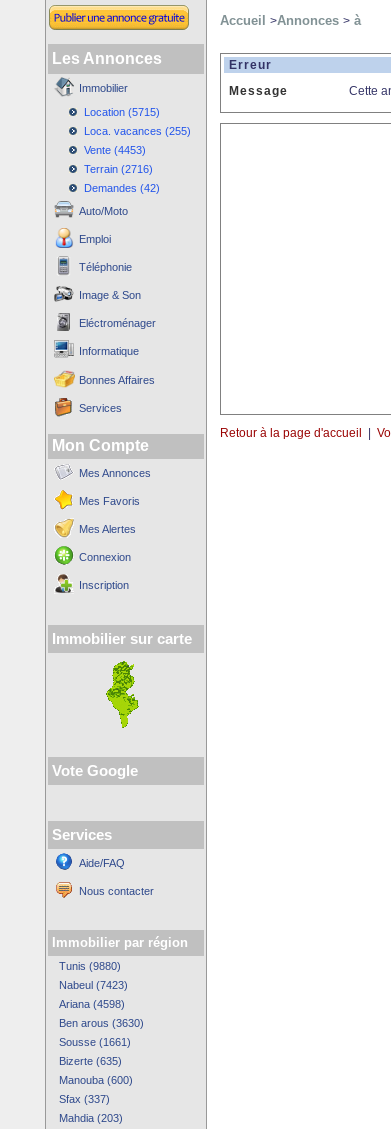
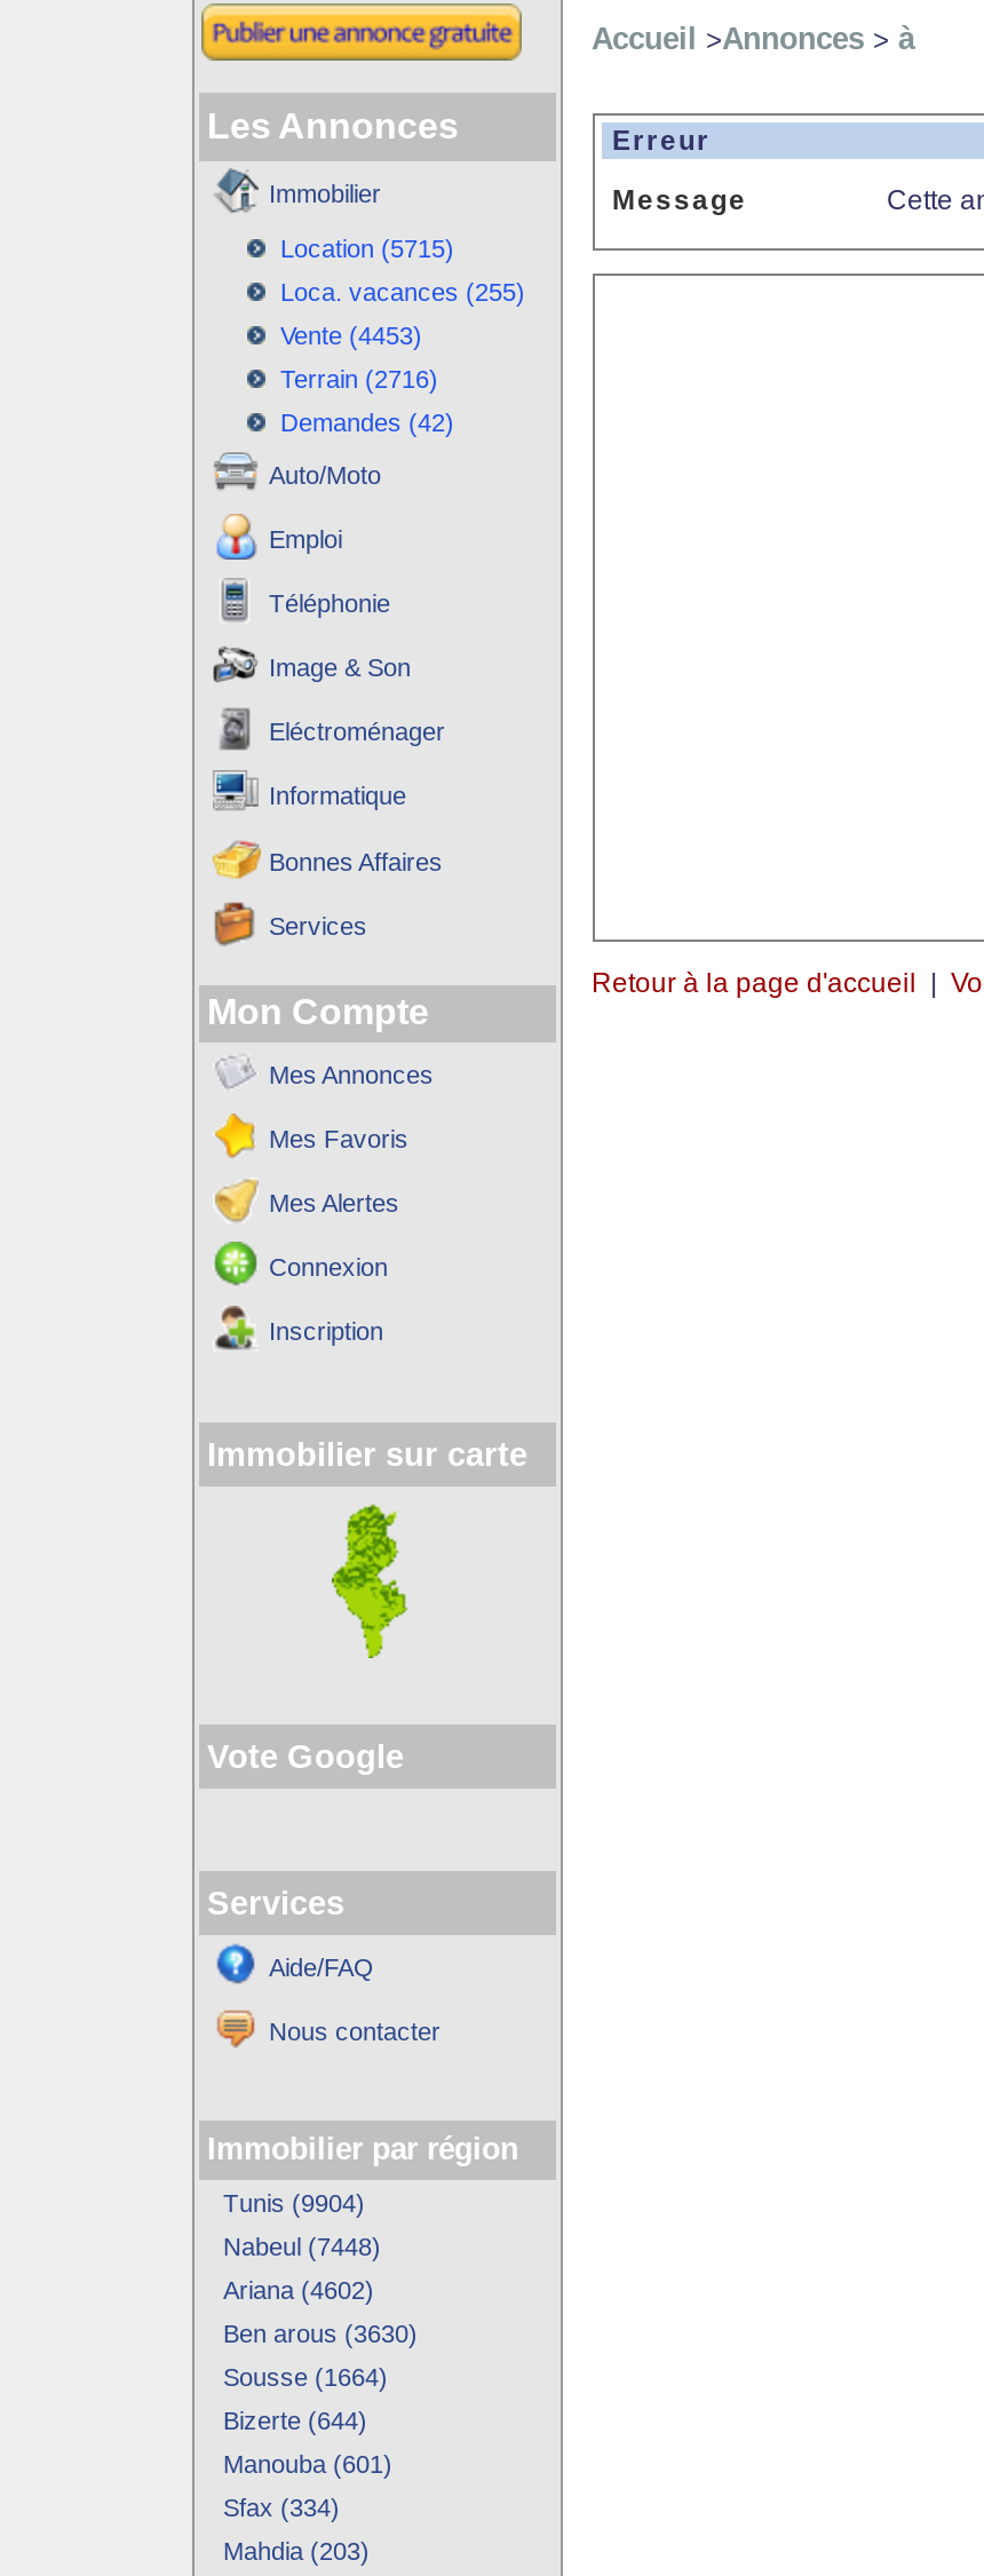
- Tunis (9880)
+ Tunis (9904)

- Nabeul (7423)
+ Nabeul (7448)

- Ariana (4598)
+ Ariana (4602)

- Sousse (1661)
+ Sousse (1664)

- Bizerte (635)
+ Bizerte (644)

- Manouba (600)
+ Manouba (601)

- Sfax (337)
+ Sfax (334)
